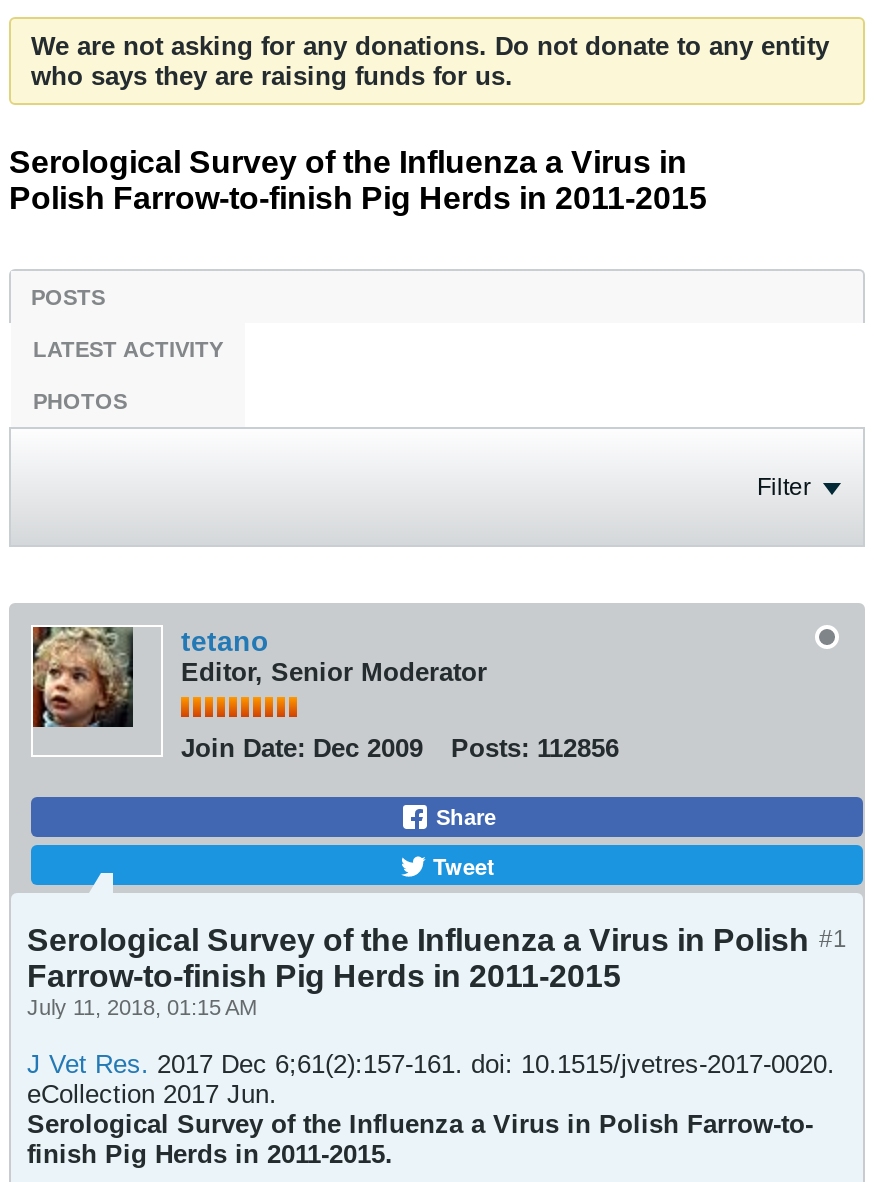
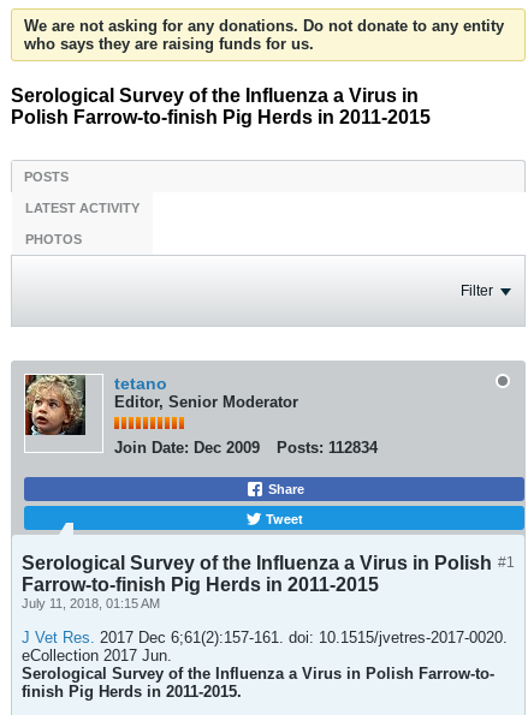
- Join Date: Dec 2009 Posts: 112856
+ Join Date: Dec 2009 Posts: 112834
